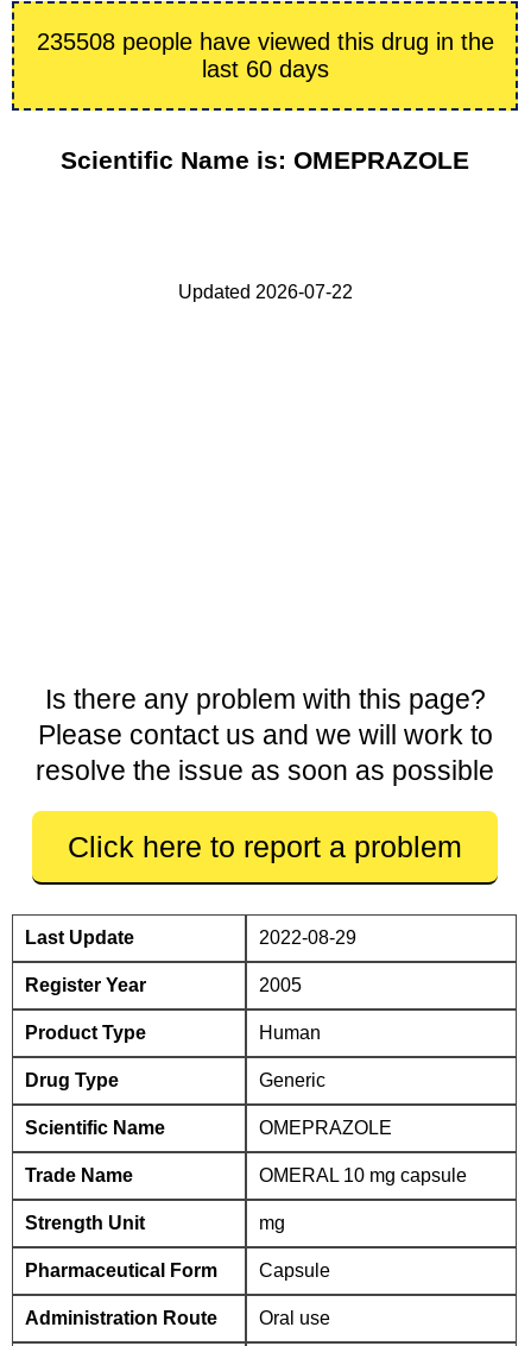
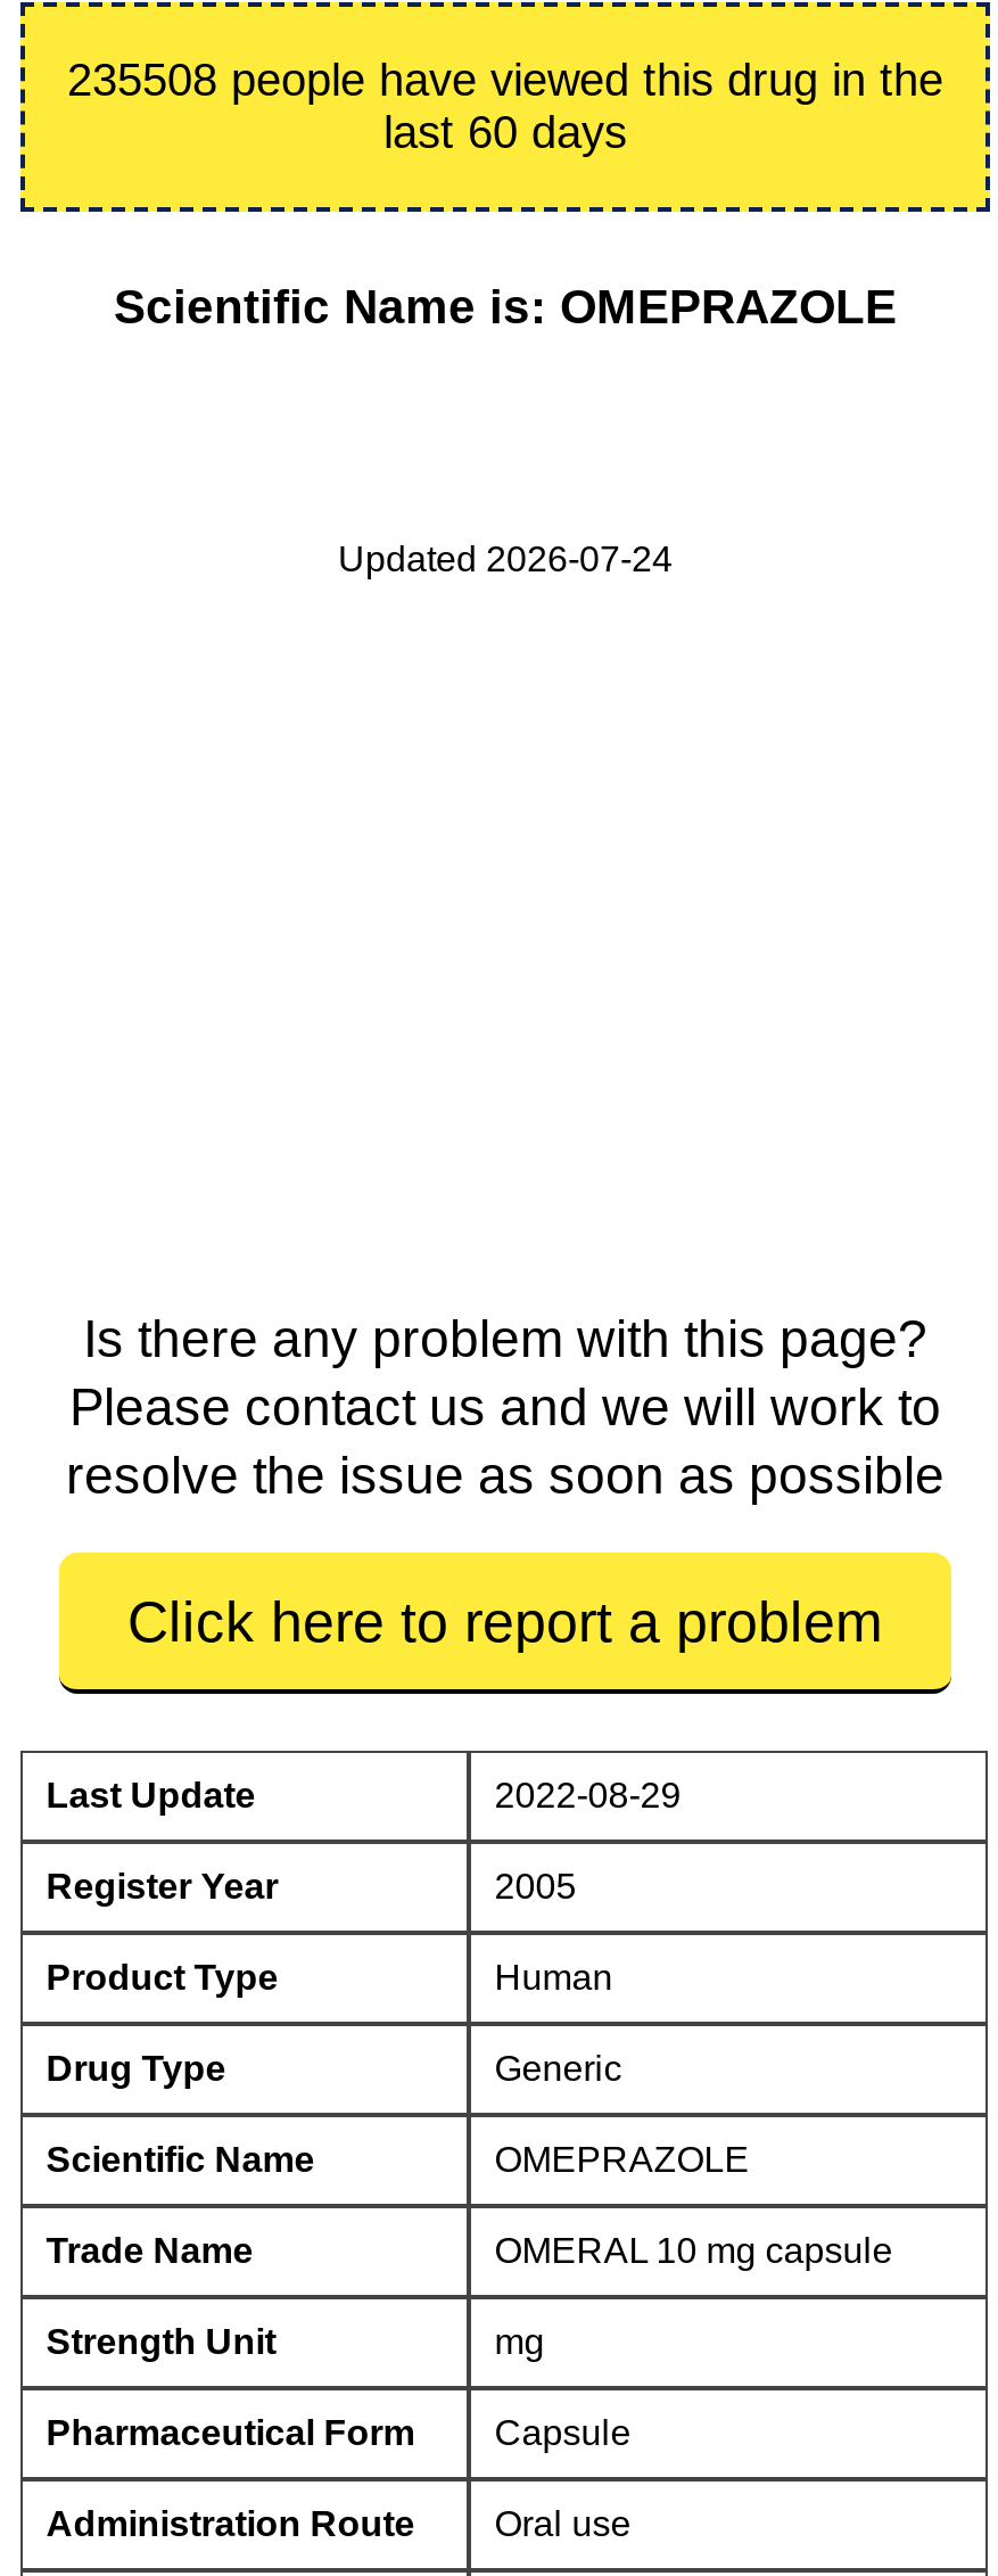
- Updated 2026-07-22
+ Updated 2026-07-24
